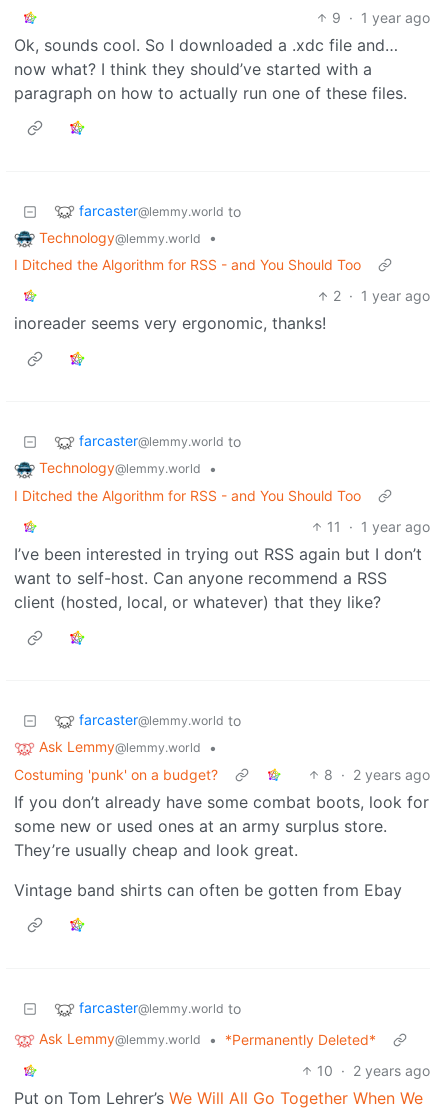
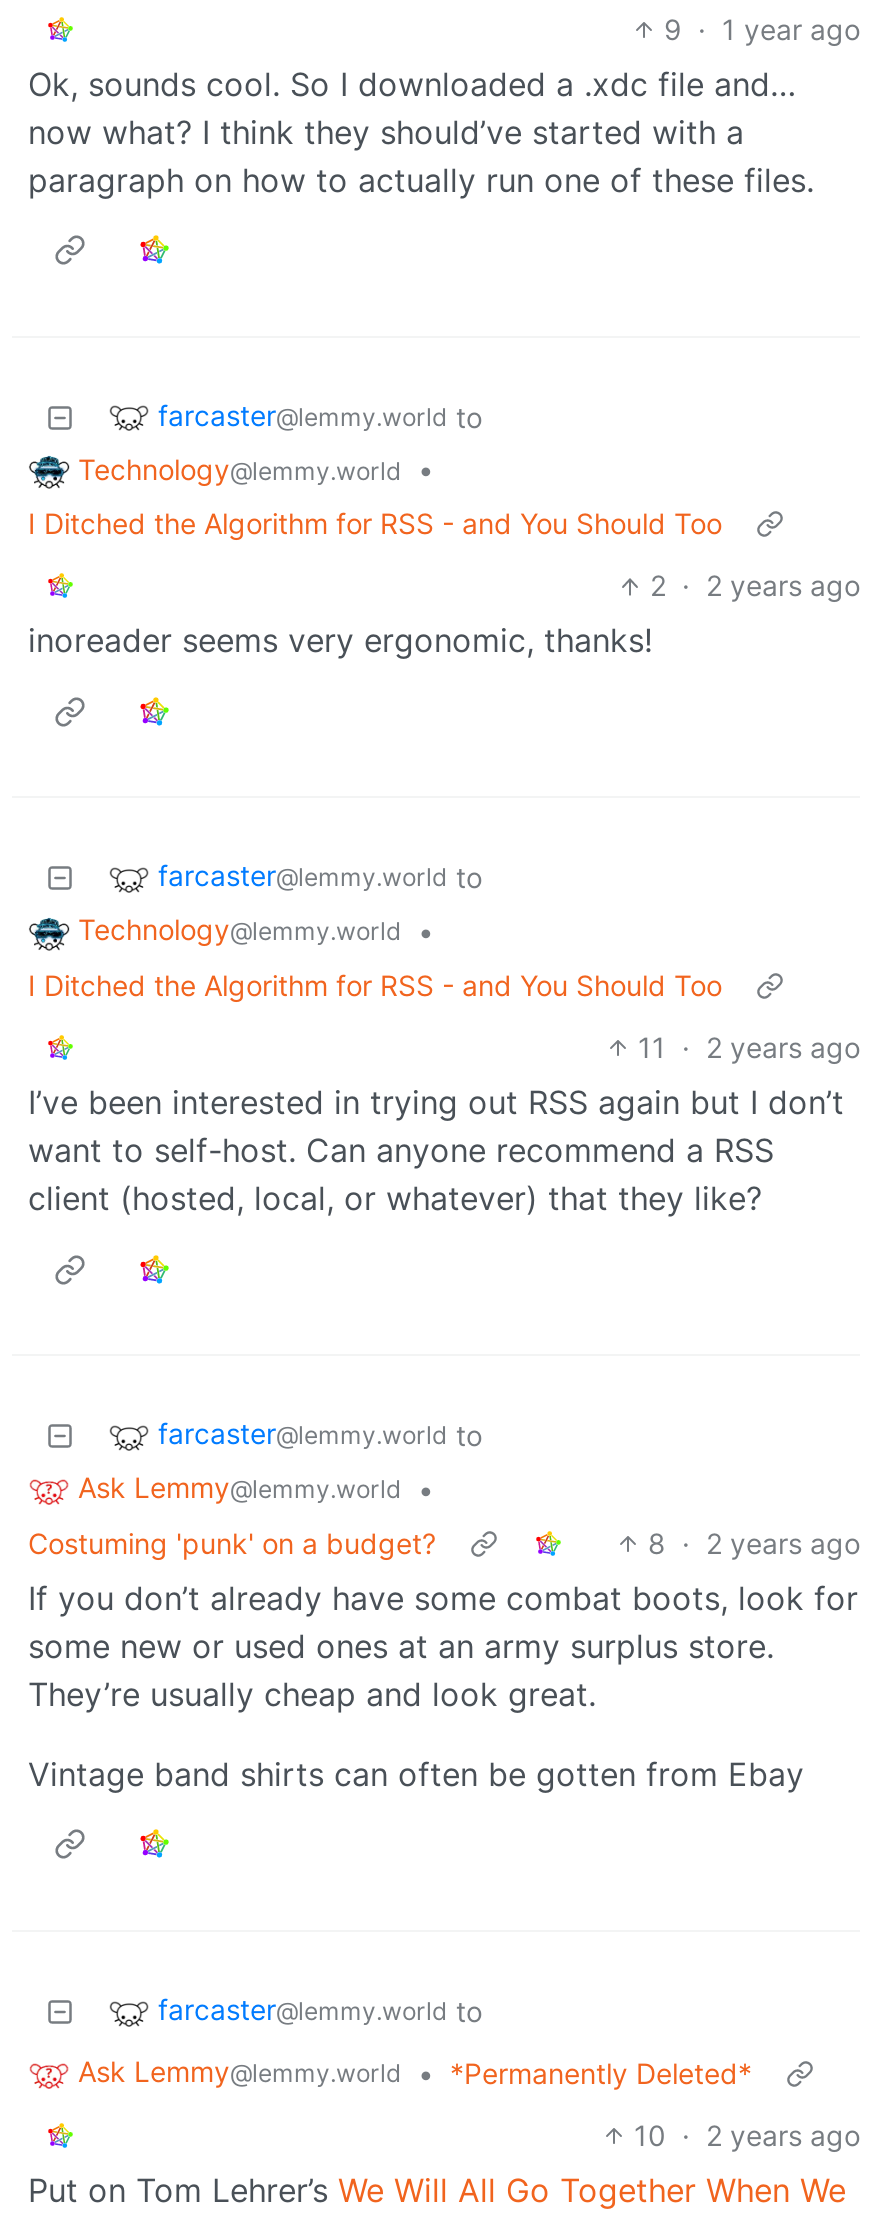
- 2 · 1 year ago
+ 2 · 2 years ago

- 11 · 1 year ago
+ 11 · 2 years ago
